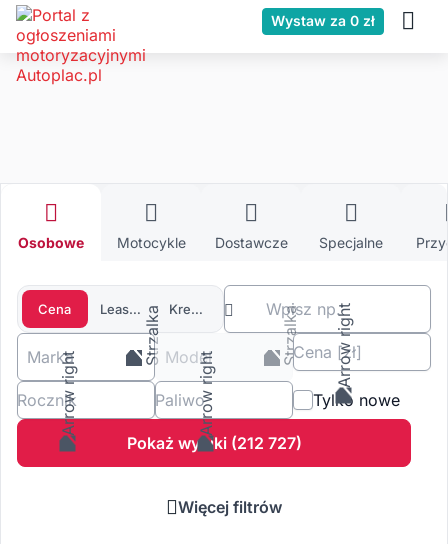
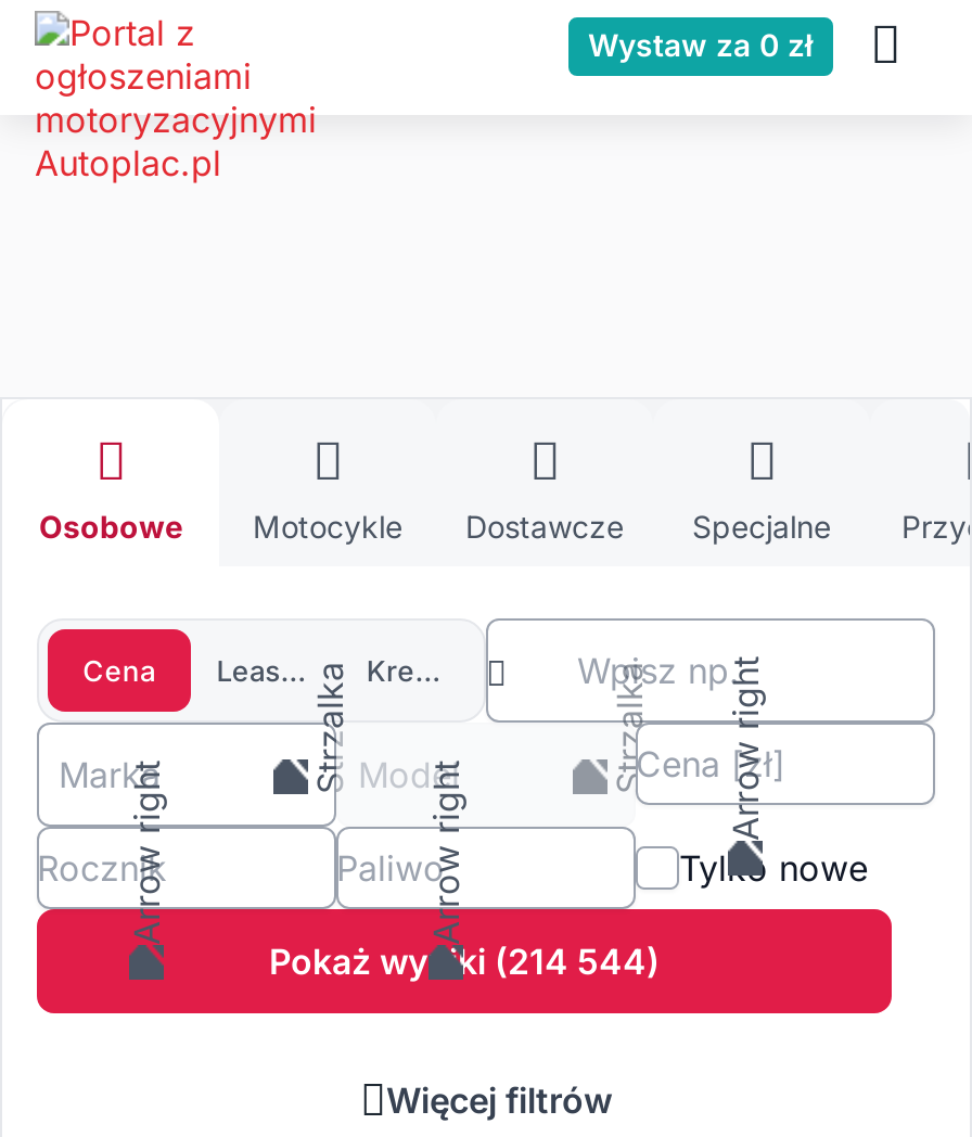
- Pokaż wyniki (212 727)
+ Pokaż wyniki (214 544)
